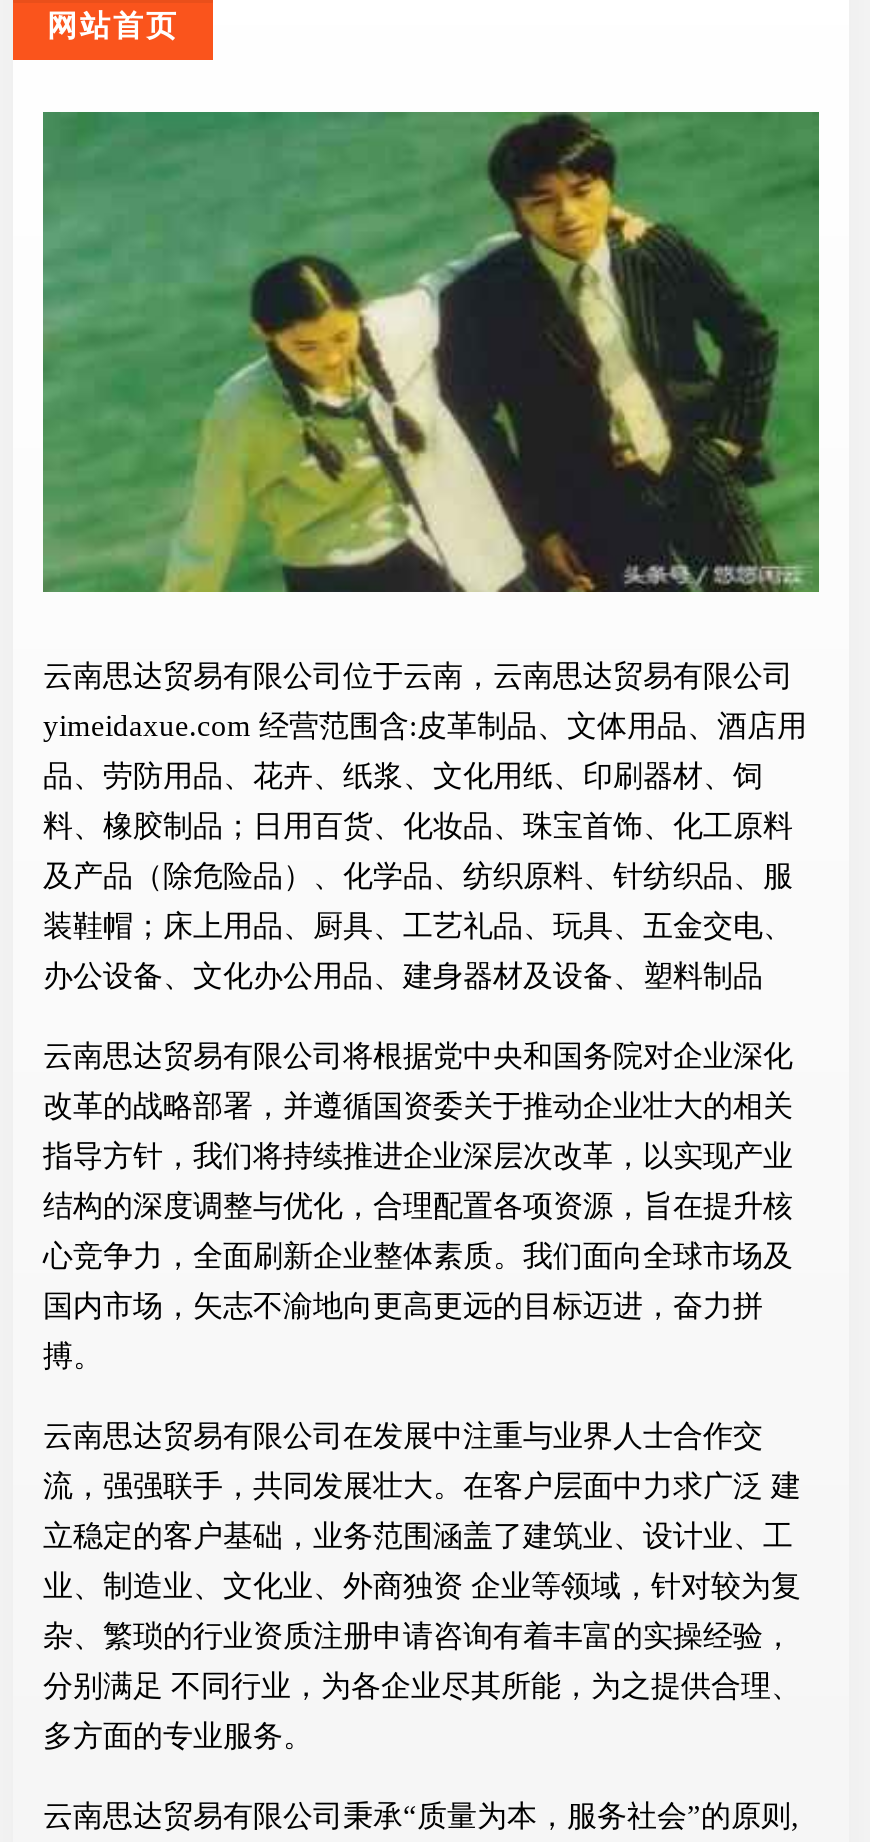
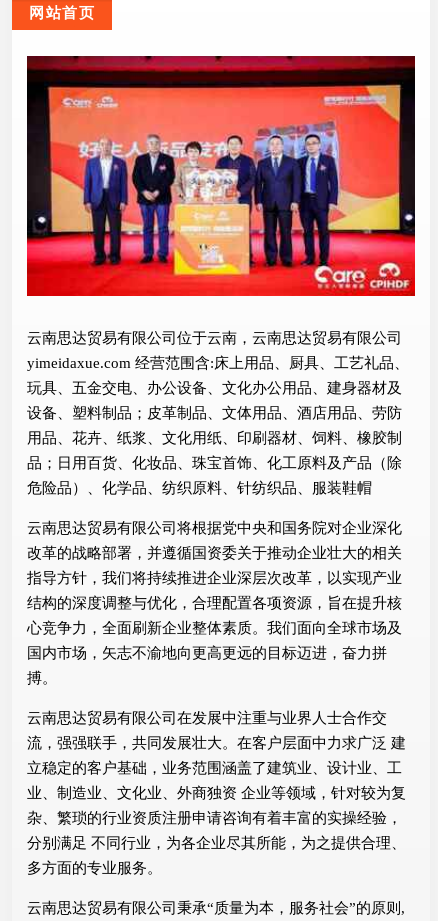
- [image]
+ [image]

- yimeidaxue.com 经营范围含:皮革制品、文体用品、酒店用
+ yimeidaxue.com 经营范围含:床上用品、厨具、工艺礼品、

- 品、劳防用品、花卉、纸浆、文化用纸、印刷器材、饲
+ 玩具、五金交电、办公设备、文化办公用品、建身器材及

- 料、橡胶制品；日用百货、化妆品、珠宝首饰、化工原料
+ 设备、塑料制品；皮革制品、文体用品、酒店用品、劳防

- 及产品（除危险品）、化学品、纺织原料、针纺织品、服
+ 用品、花卉、纸浆、文化用纸、印刷器材、饲料、橡胶制

- 装鞋帽；床上用品、厨具、工艺礼品、玩具、五金交电、
+ 品；日用百货、化妆品、珠宝首饰、化工原料及产品（除

- 办公设备、文化办公用品、建身器材及设备、塑料制品
+ 危险品）、化学品、纺织原料、针纺织品、服装鞋帽
